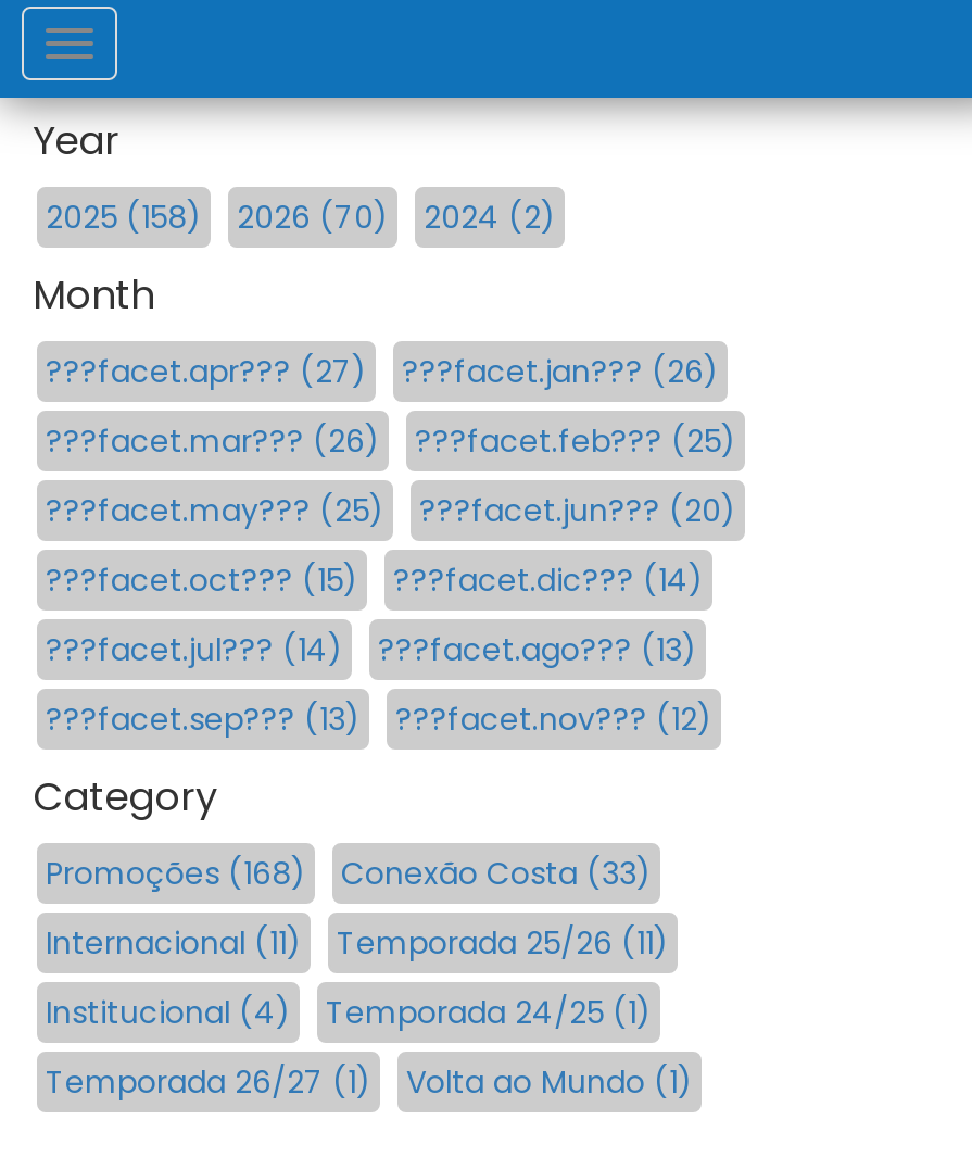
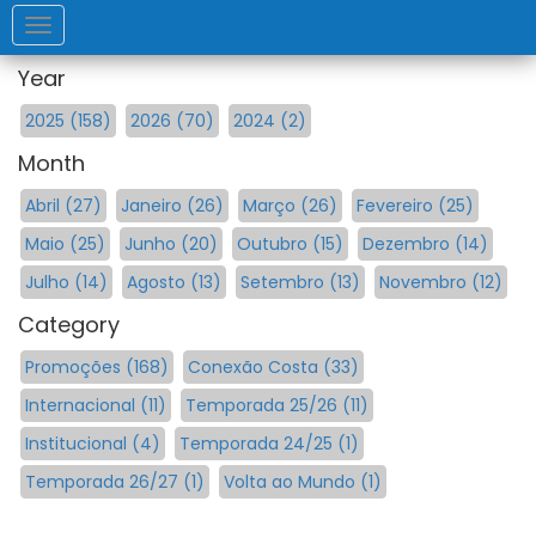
- ???facet.apr??? (27)
- ???facet.jan??? (26)
- ???facet.mar??? (26)
- ???facet.feb??? (25)
- ???facet.may??? (25)
- ???facet.jun??? (20)
- ???facet.oct??? (15)
- ???facet.dic??? (14)
- ???facet.jul??? (14)
- ???facet.ago??? (13)
- ???facet.sep??? (13)
- ???facet.nov??? (12)
+ Abril (27)
+ Janeiro (26)
+ Março (26)
+ Fevereiro (25)
+ Maio (25)
+ Junho (20)
+ Outubro (15)
+ Dezembro (14)
+ Julho (14)
+ Agosto (13)
+ Setembro (13)
+ Novembro (12)
